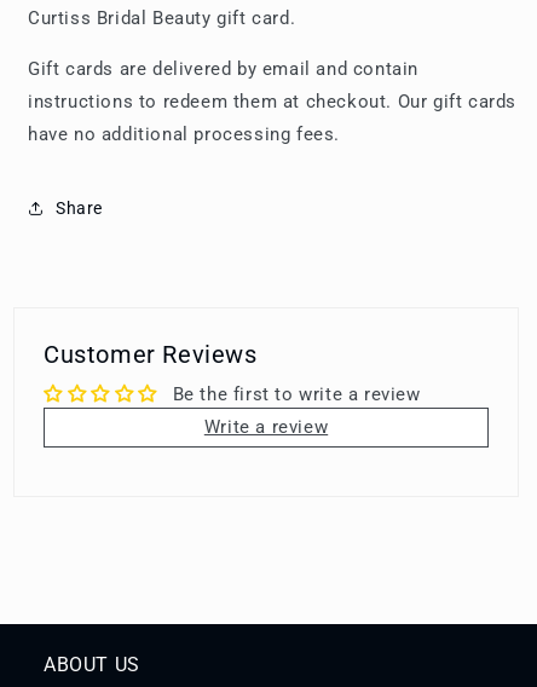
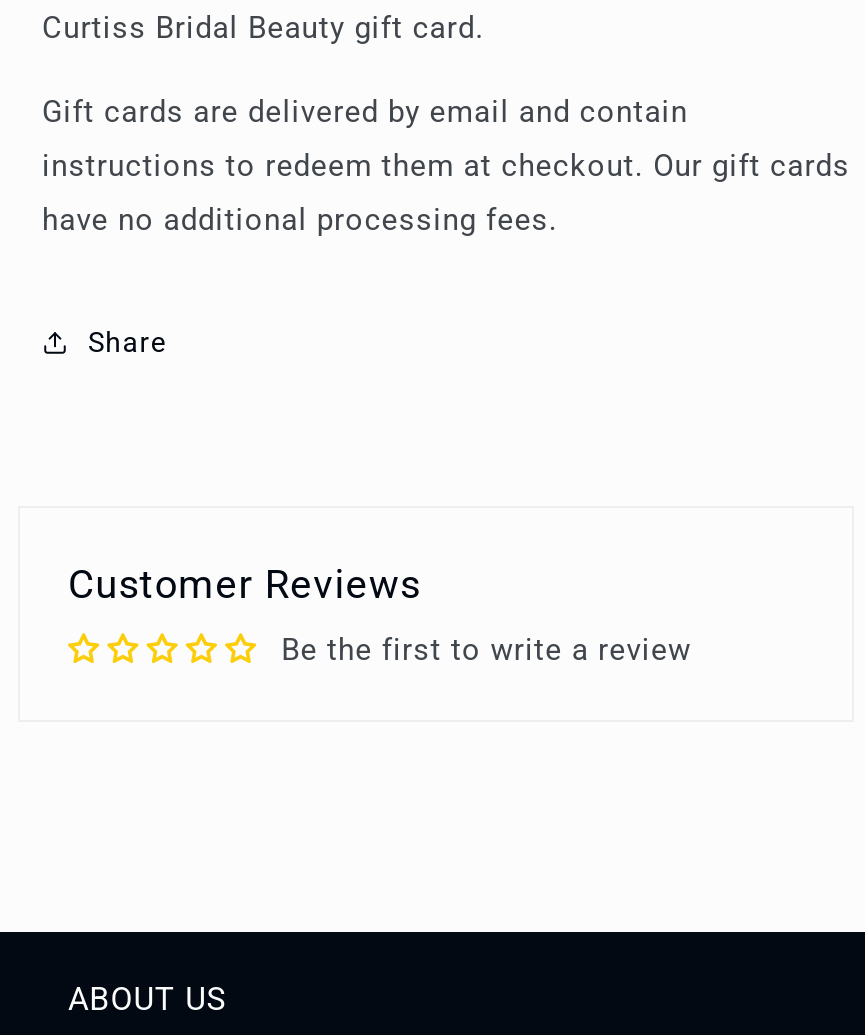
- Write a review
